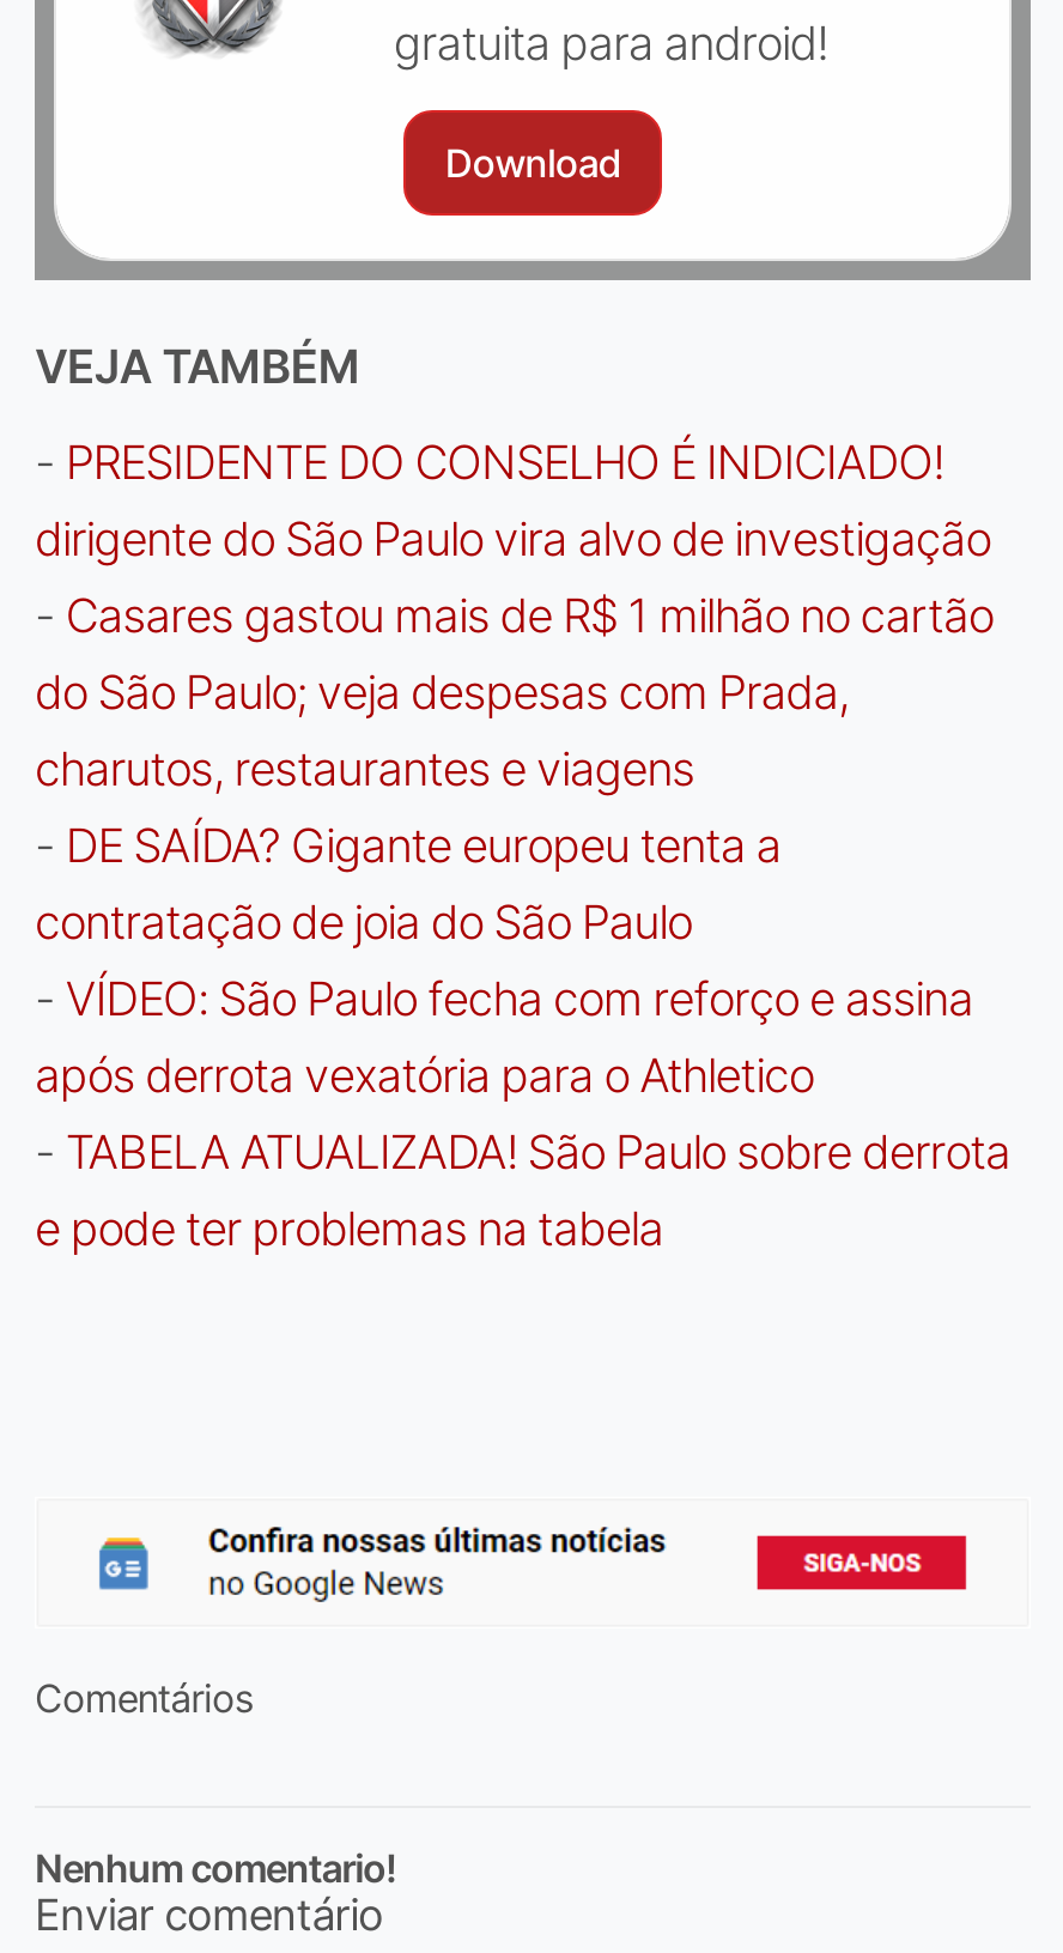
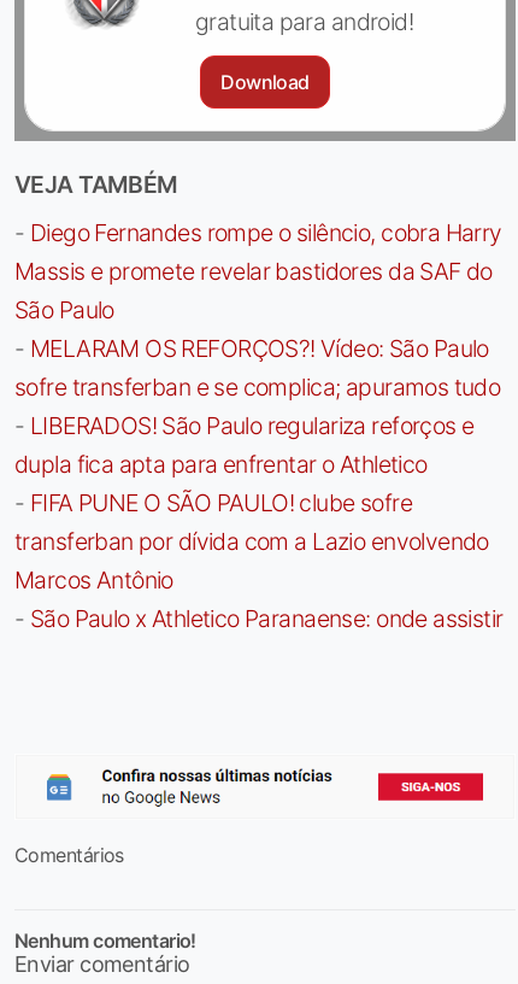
- - PRESIDENTE DO CONSELHO É INDICIADO!
- dirigente do São Paulo vira alvo de investigação
- - Casares gastou mais de R$ 1 milhão no cartão
- do São Paulo; veja despesas com Prada,
- charutos, restaurantes e viagens
- - DE SAÍDA? Gigante europeu tenta a
- contratação de joia do São Paulo
- - VÍDEO: São Paulo fecha com reforço e assina
- após derrota vexatória para o Athletico
- - TABELA ATUALIZADA! São Paulo sobre derrota
- e pode ter problemas na tabela
+ - Diego Fernandes rompe o silêncio, cobra Harry
+ Massis e promete revelar bastidores da SAF do
+ São Paulo
+ - MELARAM OS REFORÇOS?! Vídeo: São Paulo
+ sofre transferban e se complica; apuramos tudo
+ - LIBERADOS! São Paulo regulariza reforços e
+ dupla fica apta para enfrentar o Athletico
+ - FIFA PUNE O SÃO PAULO! clube sofre
+ transferban por dívida com a Lazio envolvendo
+ Marcos Antônio
+ - São Paulo x Athletico Paranaense: onde assistir
